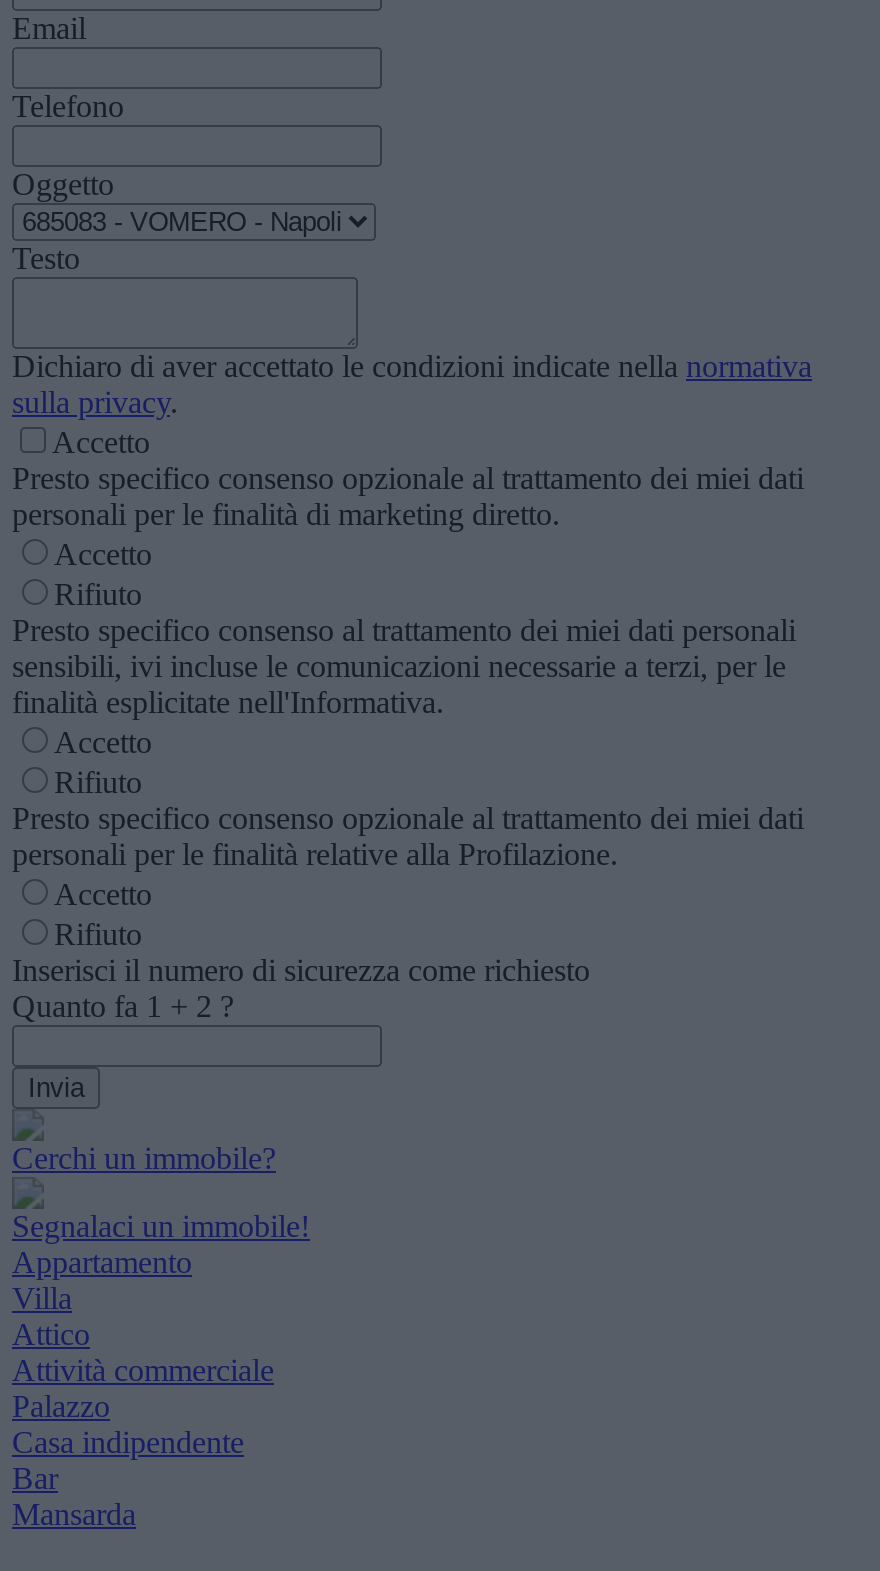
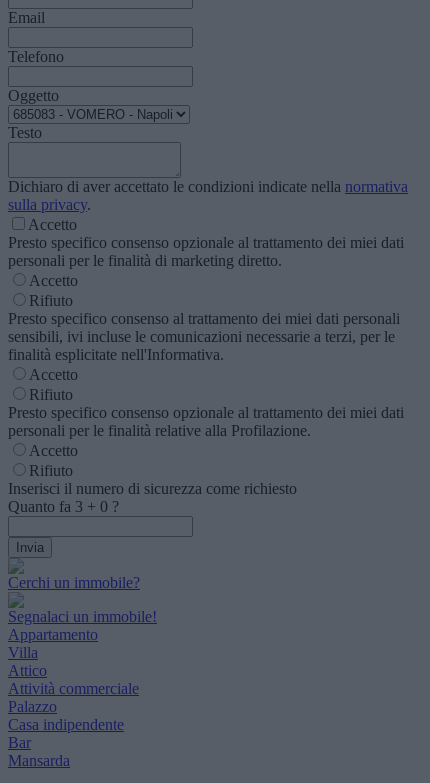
- Quanto fa 1 + 2?
+ Quanto fa 3 + 0?
